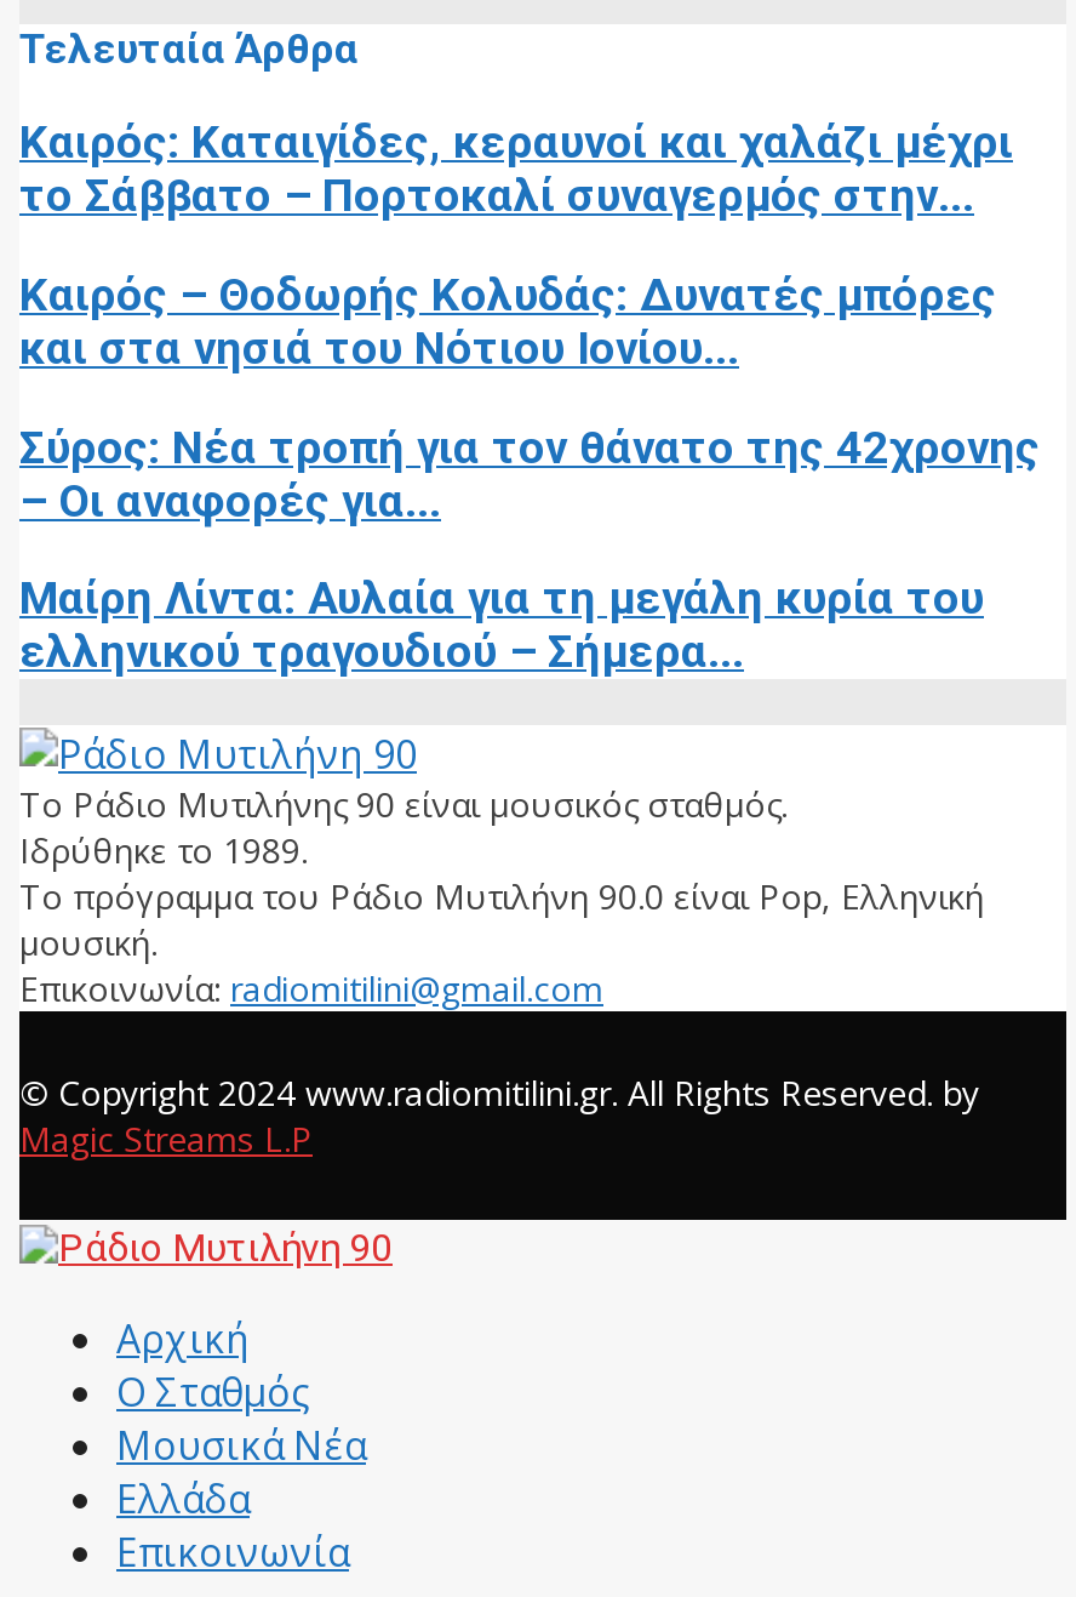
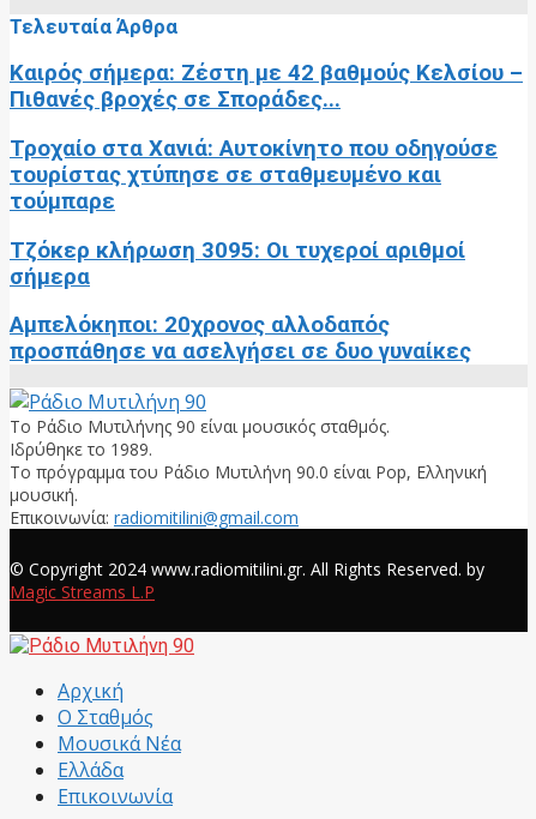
- Καιρός: Καταιγίδες, κεραυνοί και χαλάζι μέχρι
- το Σάββατο – Πορτοκαλί συναγερμός στην...
+ Καιρός σήμερα: Ζέστη με 42 βαθμούς Κελσίου –
+ Πιθανές βροχές σε Σποράδες...

- Καιρός – Θοδωρής Κολυδάς: Δυνατές μπόρες
- και στα νησιά του Νότιου Ιονίου...
+ Τροχαίο στα Χανιά: Αυτοκίνητο που οδηγούσε
+ τουρίστας χτύπησε σε σταθμευμένο και
+ τούμπαρε

- Σύρος: Νέα τροπή για τον θάνατο της 42χρονης
- – Οι αναφορές για...
+ Τζόκερ κλήρωση 3095: Οι τυχεροί αριθμοί
+ σήμερα

- Μαίρη Λίντα: Αυλαία για τη μεγάλη κυρία του
- ελληνικού τραγουδιού – Σήμερα...
+ Αμπελόκηποι: 20χρονος αλλοδαπός
+ προσπάθησε να ασελγήσει σε δυο γυναίκες
